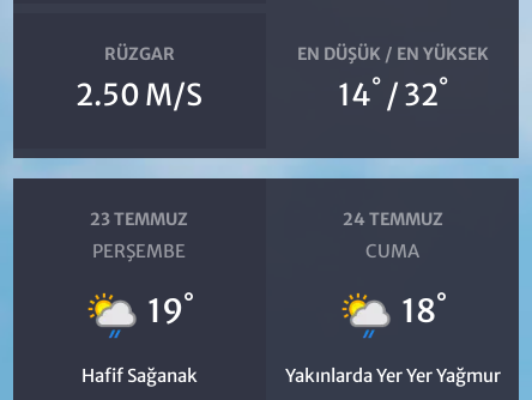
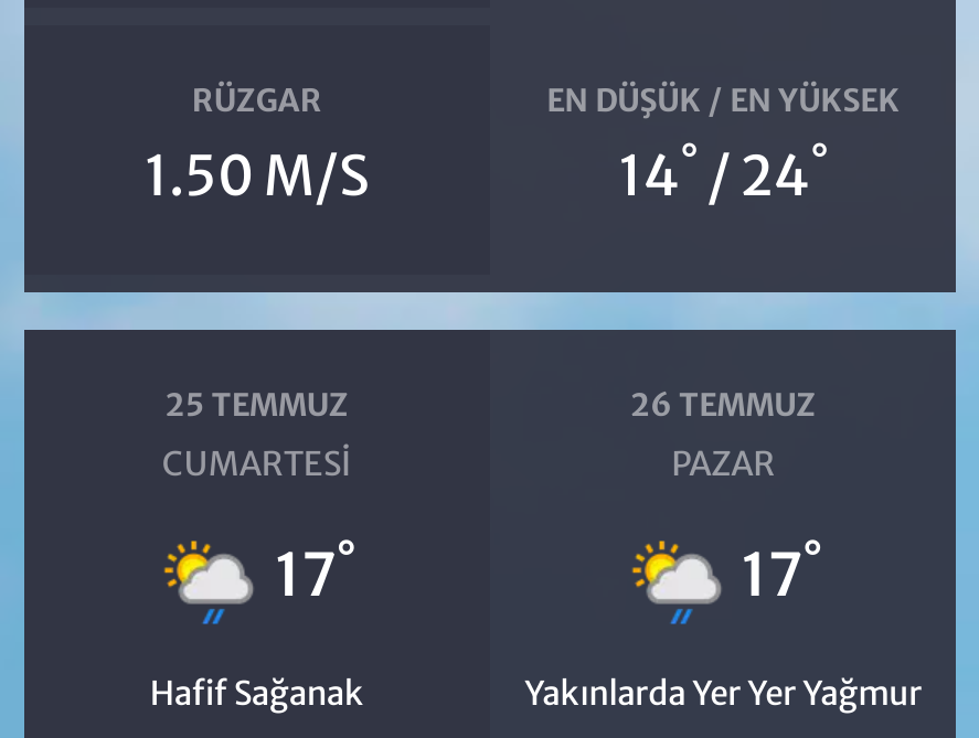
- 2.50 M/S
+ 1.50 M/S

- 14 ° / 32°
+ 14 ° / 24°

- 23 TEMMUZ
- PERŞEMBE
+ 25 TEMMUZ
+ CUMARTESI

- 24 TEMMUZ
- CUMA
+ 26 TEMMUZ
+ PAZAR

- 19°
+ 17°

- 18°
+ 17°
